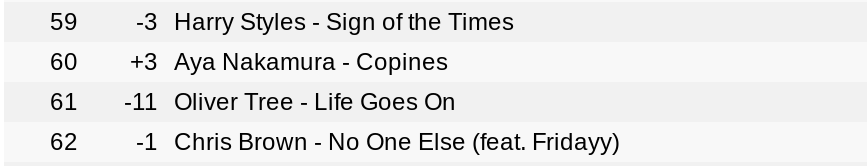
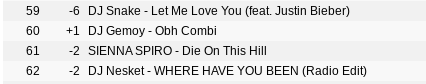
- -3 Harry Styles - Sign of the Times
+ -6 DJ Snake - Let Me Love You (feat. Justin Bieber)

- +3 Aya Nakamura - Copines
+ +1 DJ Gemoy - Obh Combi

- -11 Oliver Tree - Life Goes On
+ -2 SIENNA SPIRO - Die On This Hill

- -1 Chris Brown - No One Else (feat. Fridayy)
+ -2 DJ Nesket - WHERE HAVE YOU BEEN (Radio Edit)
